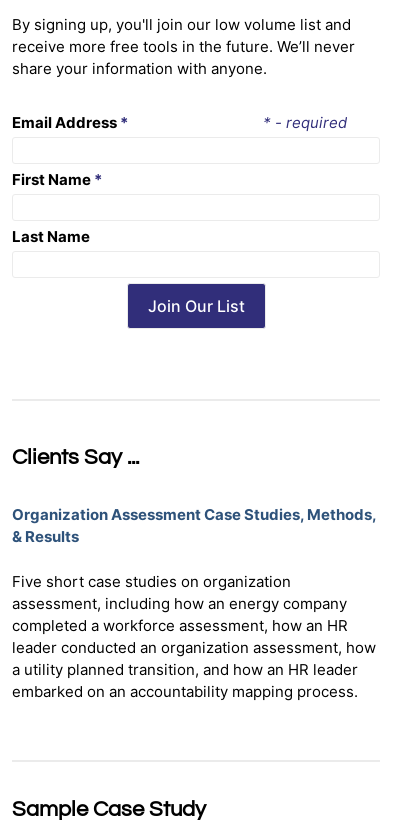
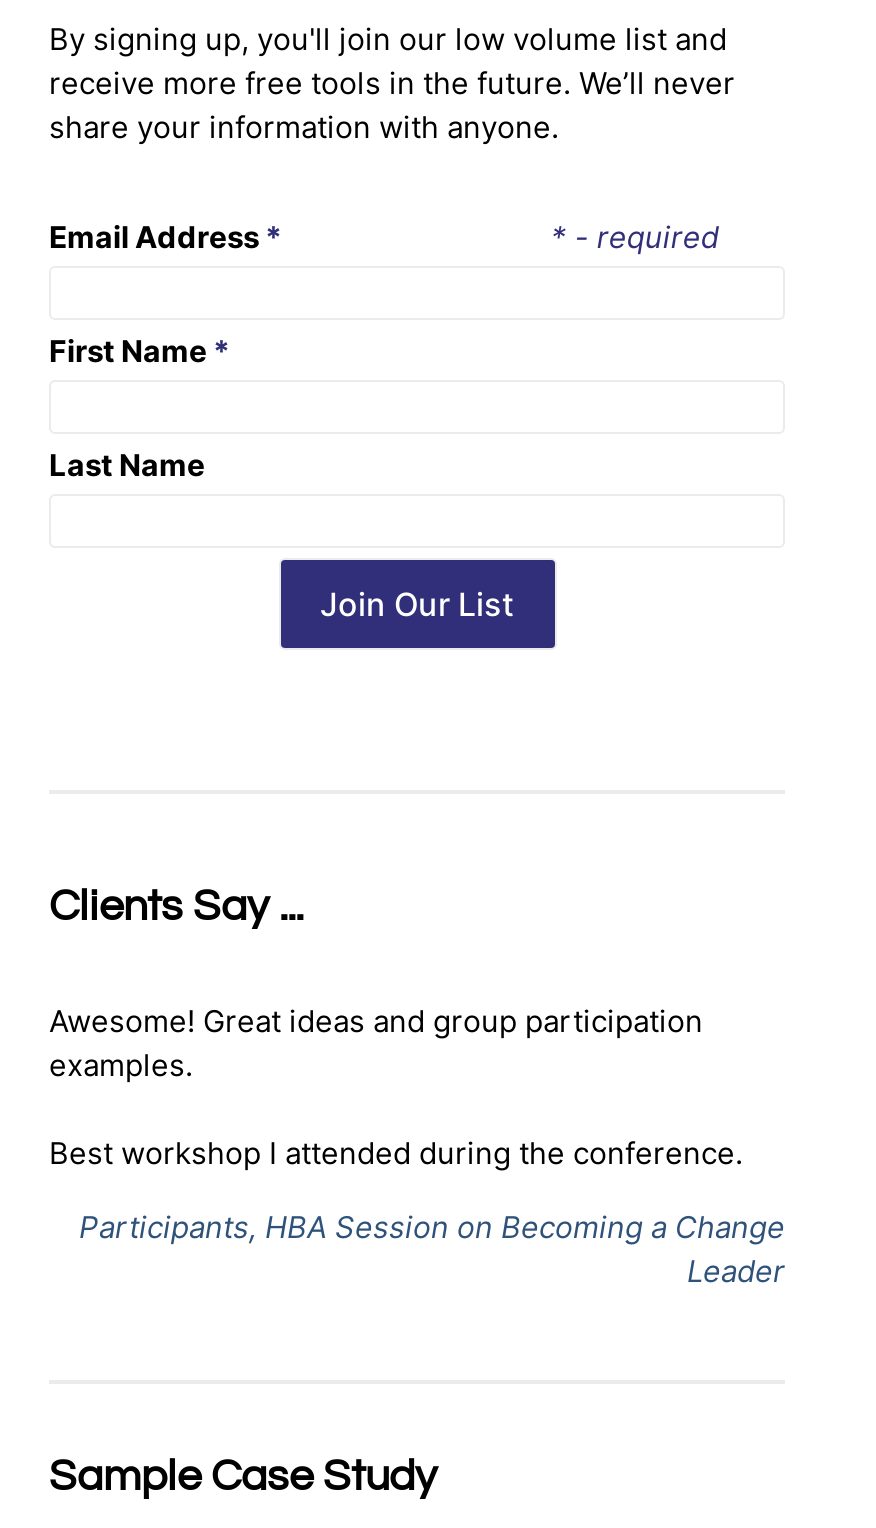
- Organization Assessment Case Studies, Methods,
- & Results
- Five short case studies on organization
- assessment, including how an energy company
- completed a workforce assessment, how an HR
- leader conducted an organization assessment, how
- a utility planned transition, and how an HR leader
- embarked on an accountability mapping process.
+ Awesome! Great ideas and group participation
+ examples.
+ Best workshop I attended during the conference.
+ Participants, HBA Session on Becoming a Change
+ Leader
